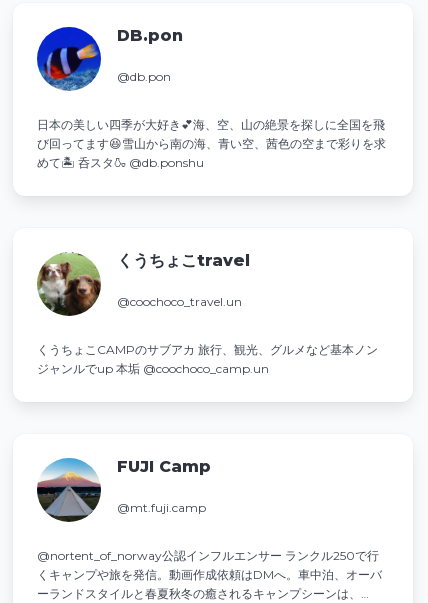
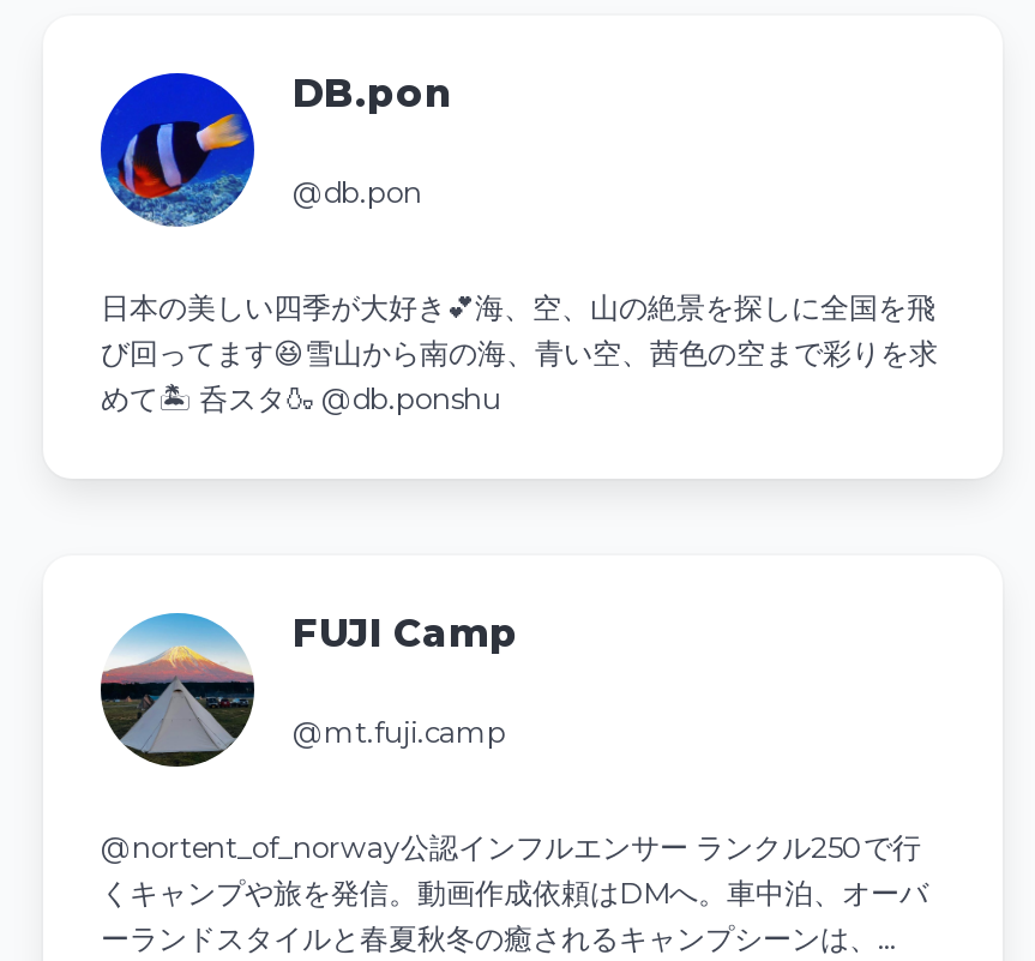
- [image]
- くうちょこtravel
- @coochoco_travel.un
- くうちょこCAMPのサブアカ 旅行、観光、グルメなど基本ノン
- ジャンルでup 本垢 @coochoco_camp.un
